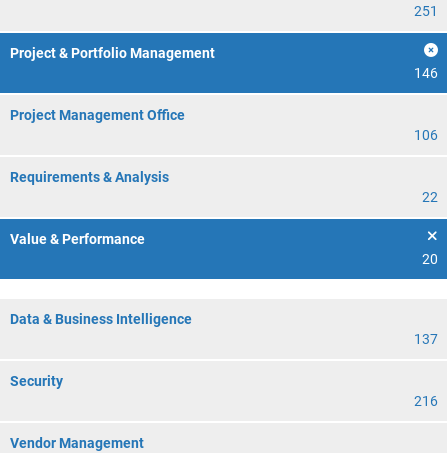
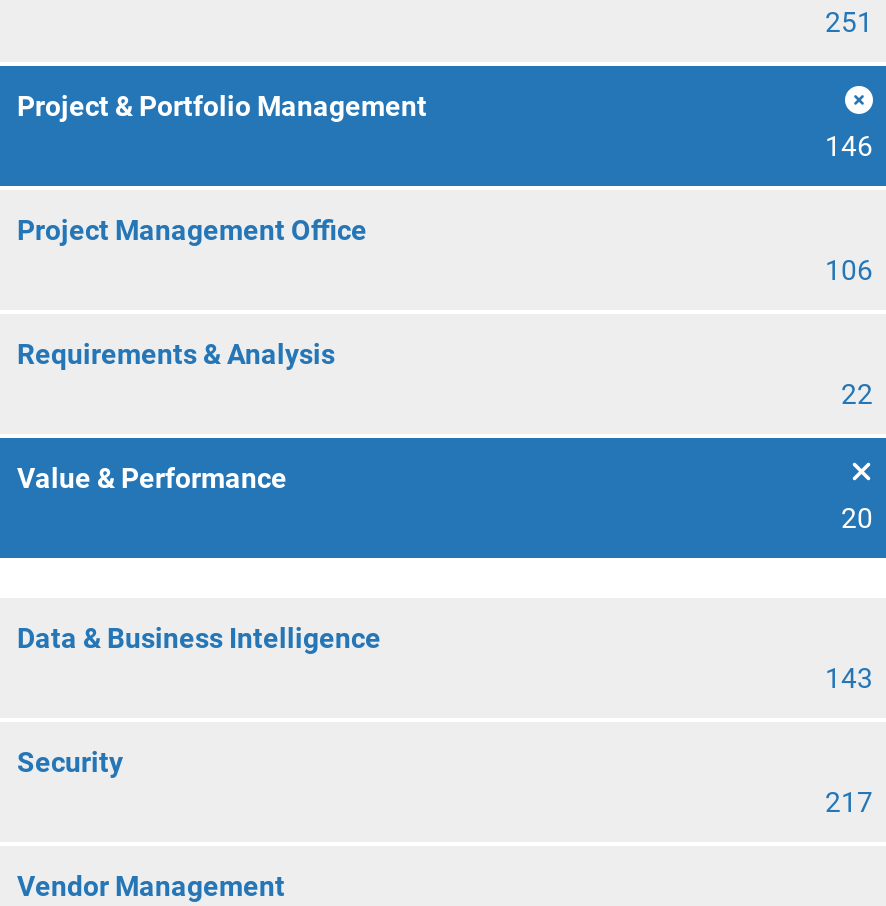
- 137
+ 143

- 216
+ 217
